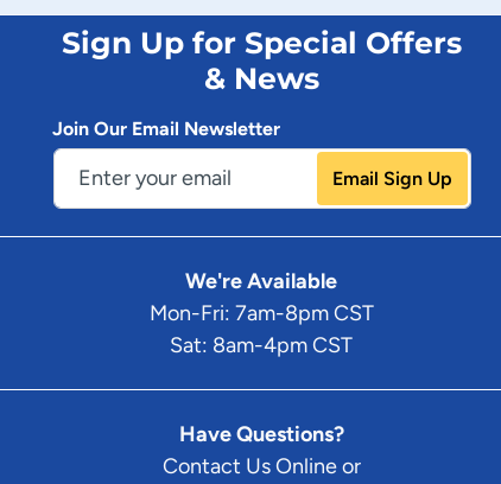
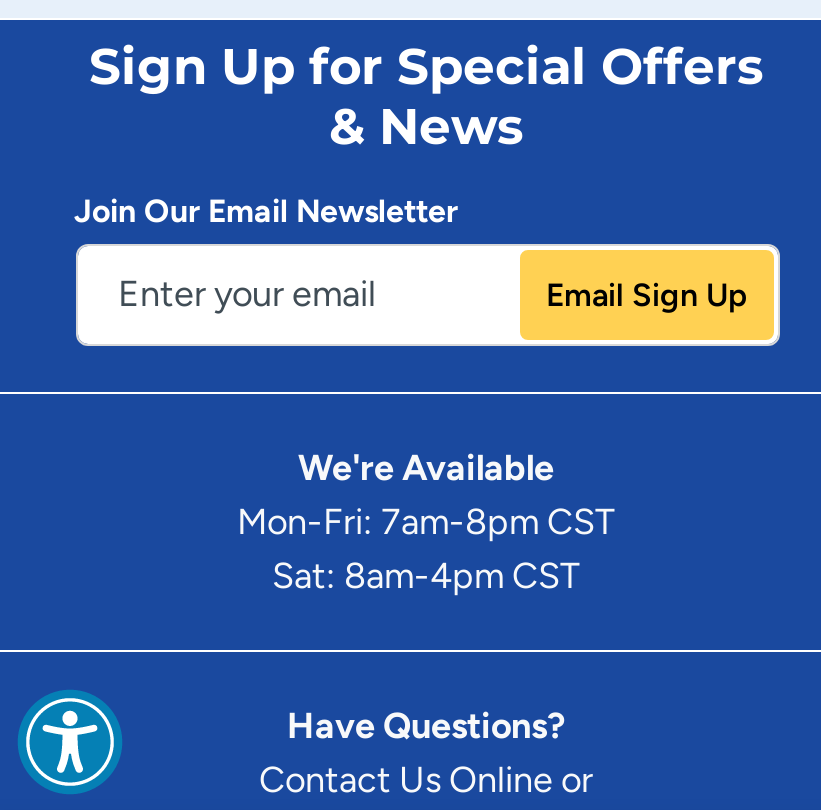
+ [image]
